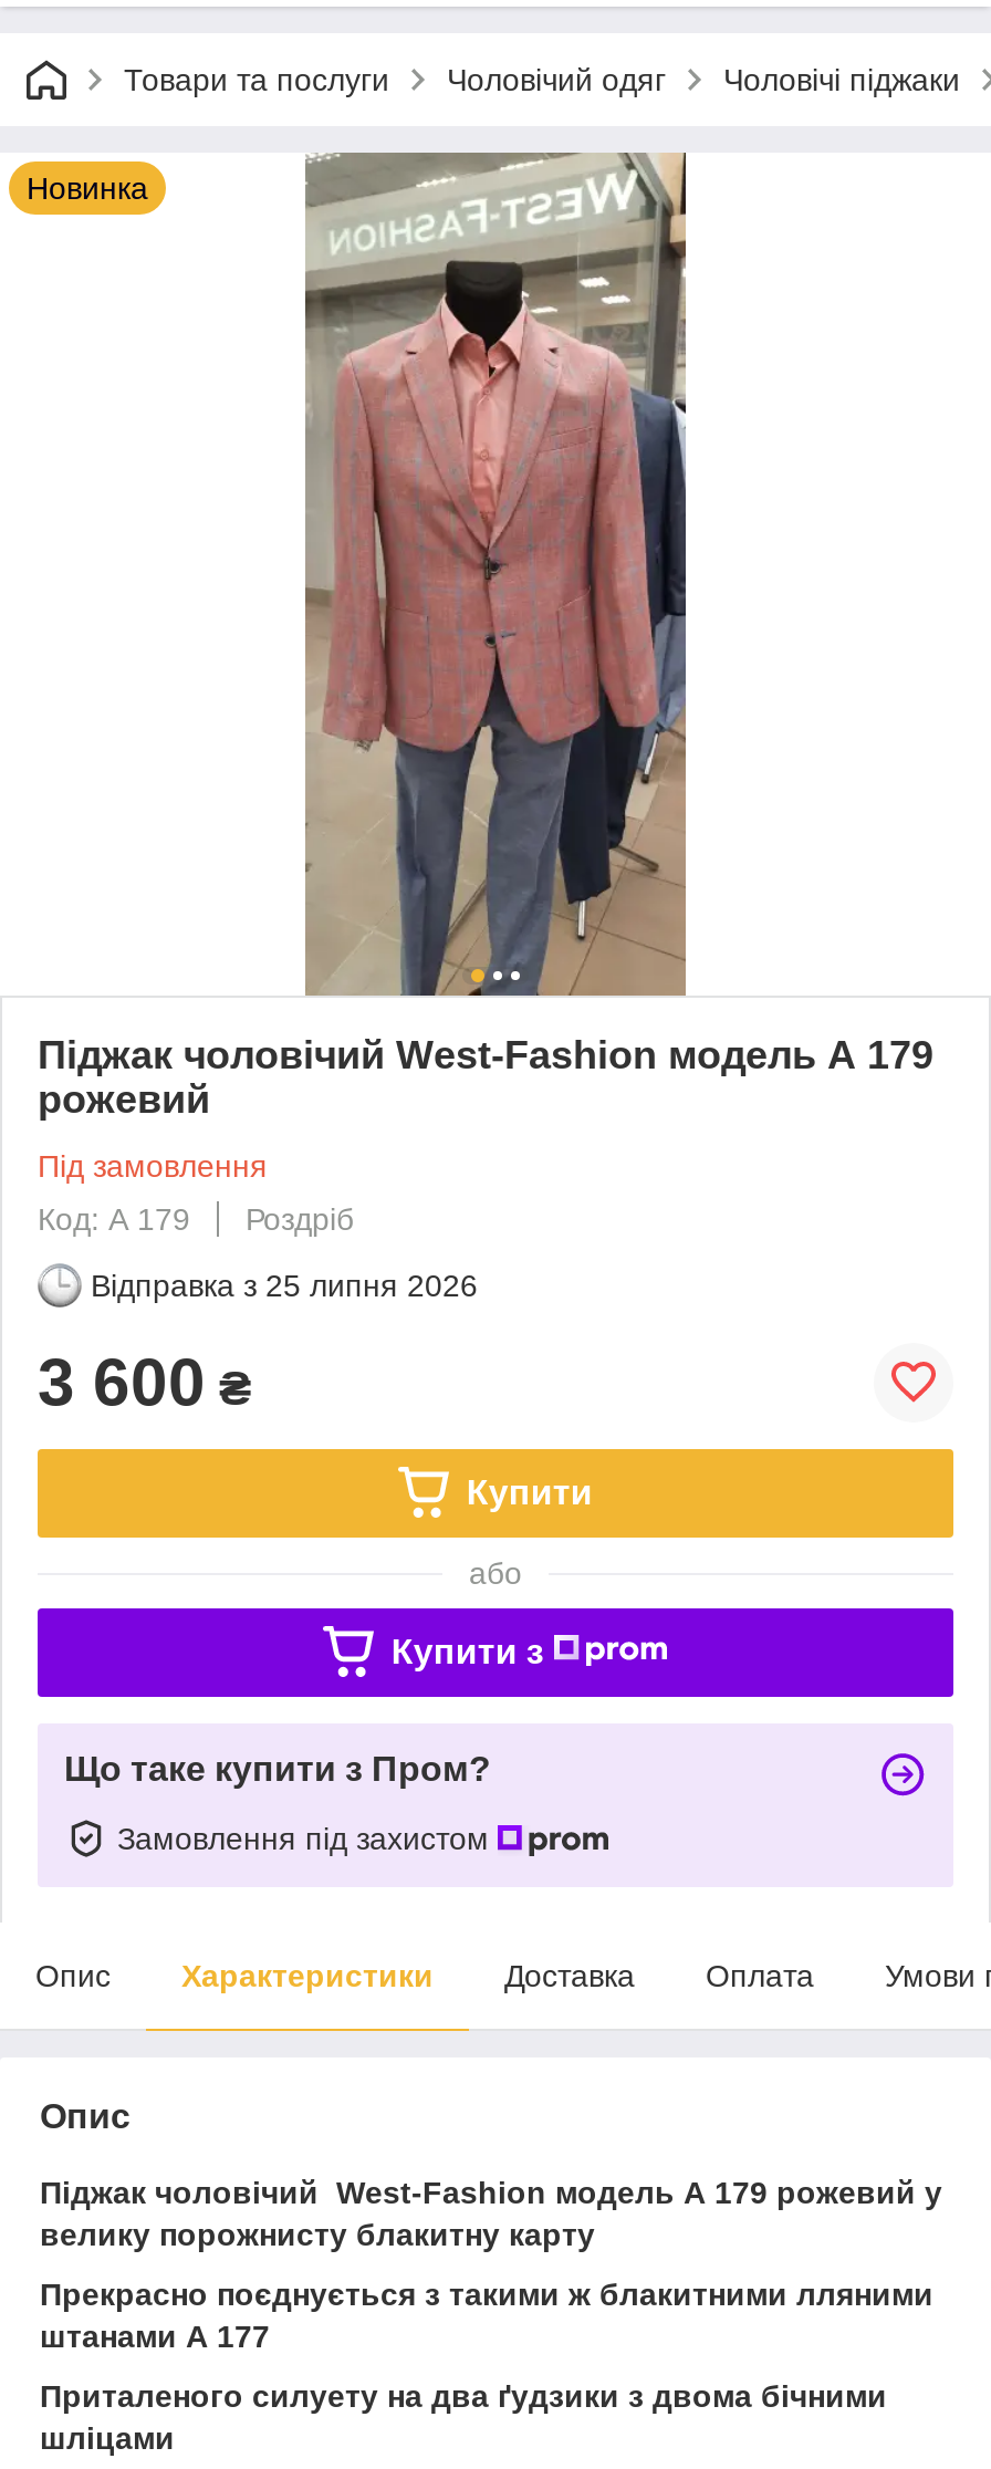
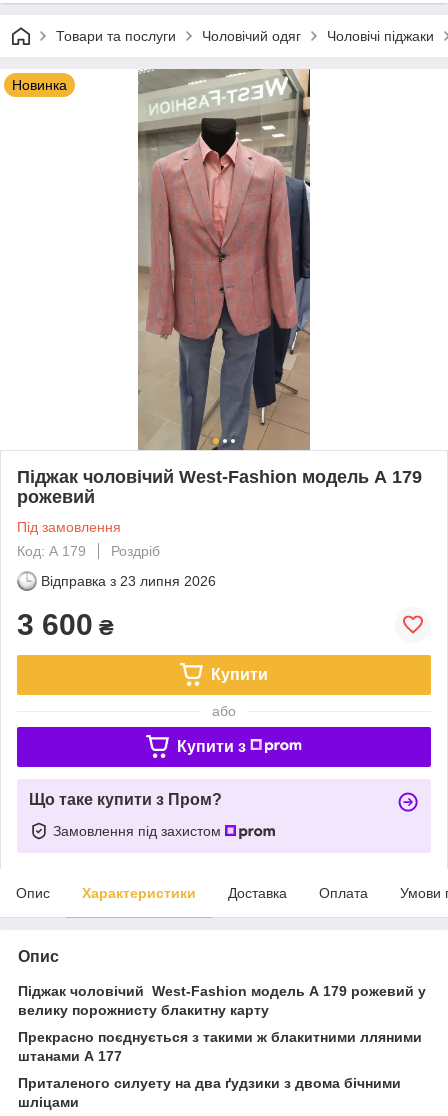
- Відправка з 25 липня 2026
+ Відправка з 23 липня 2026
